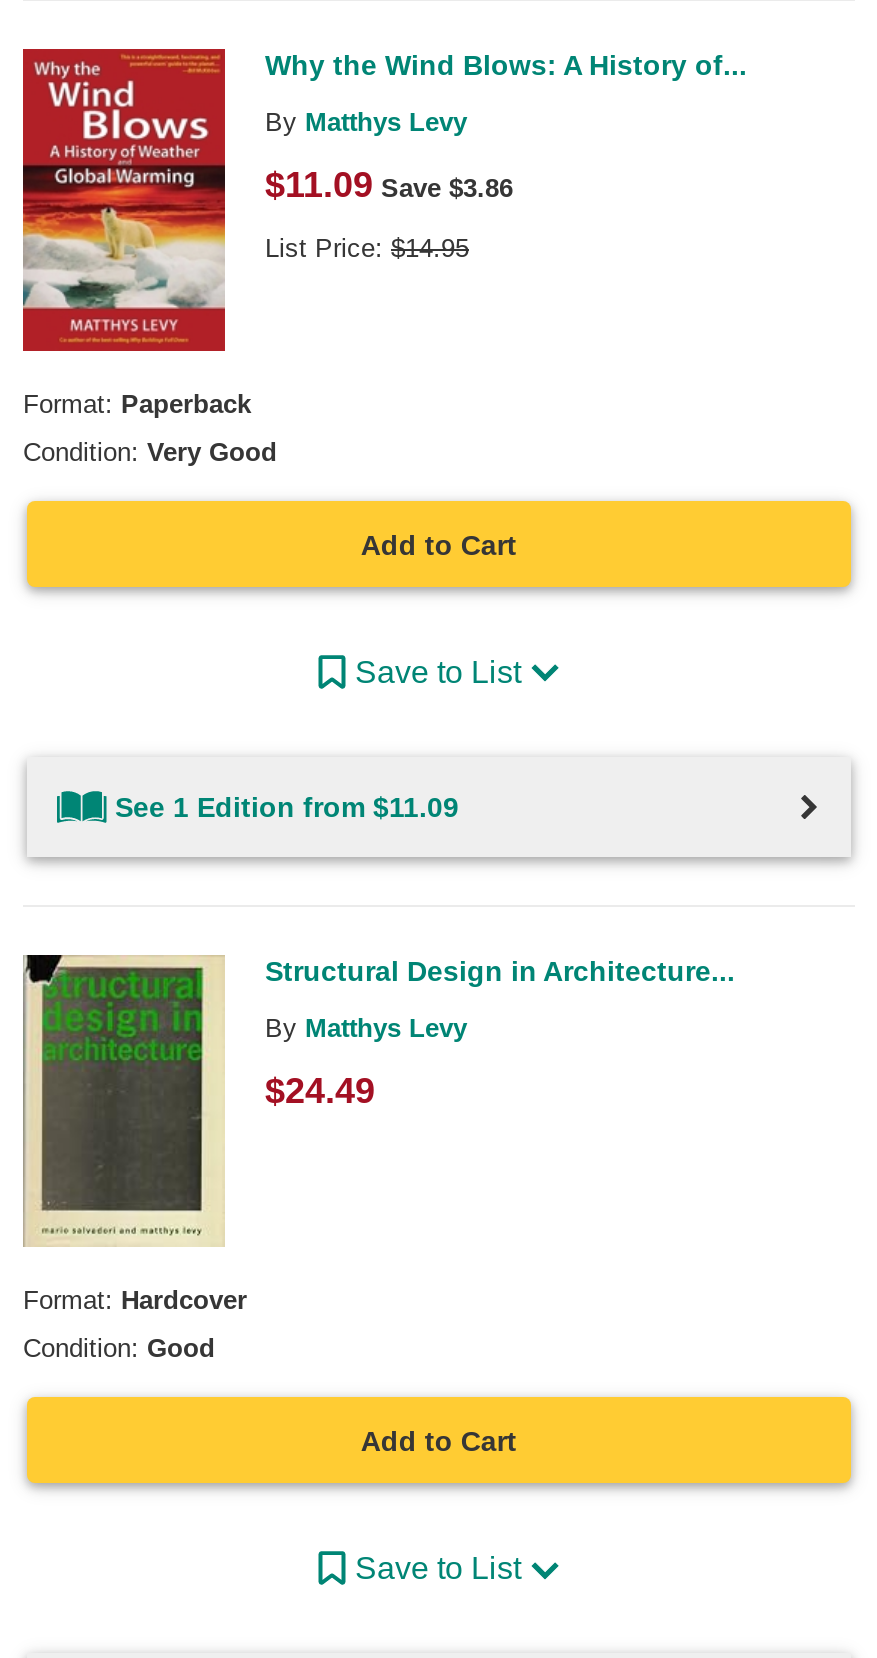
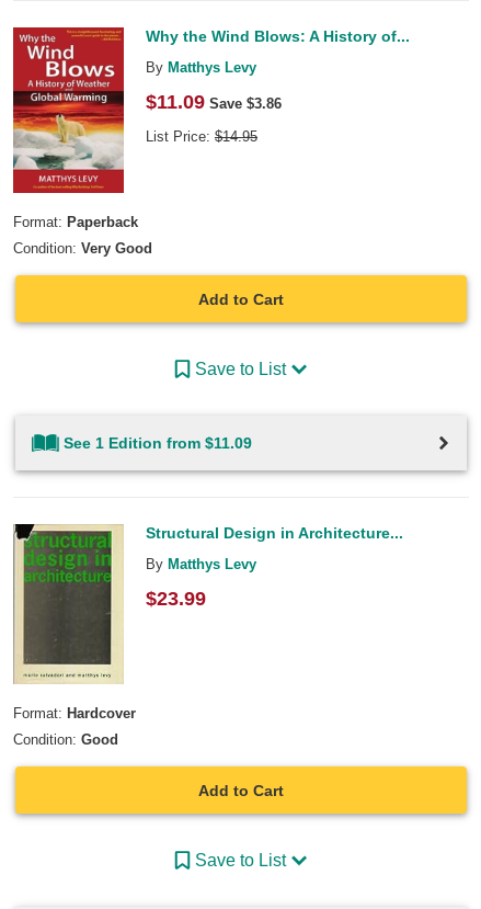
- $24.49
+ $23.99
